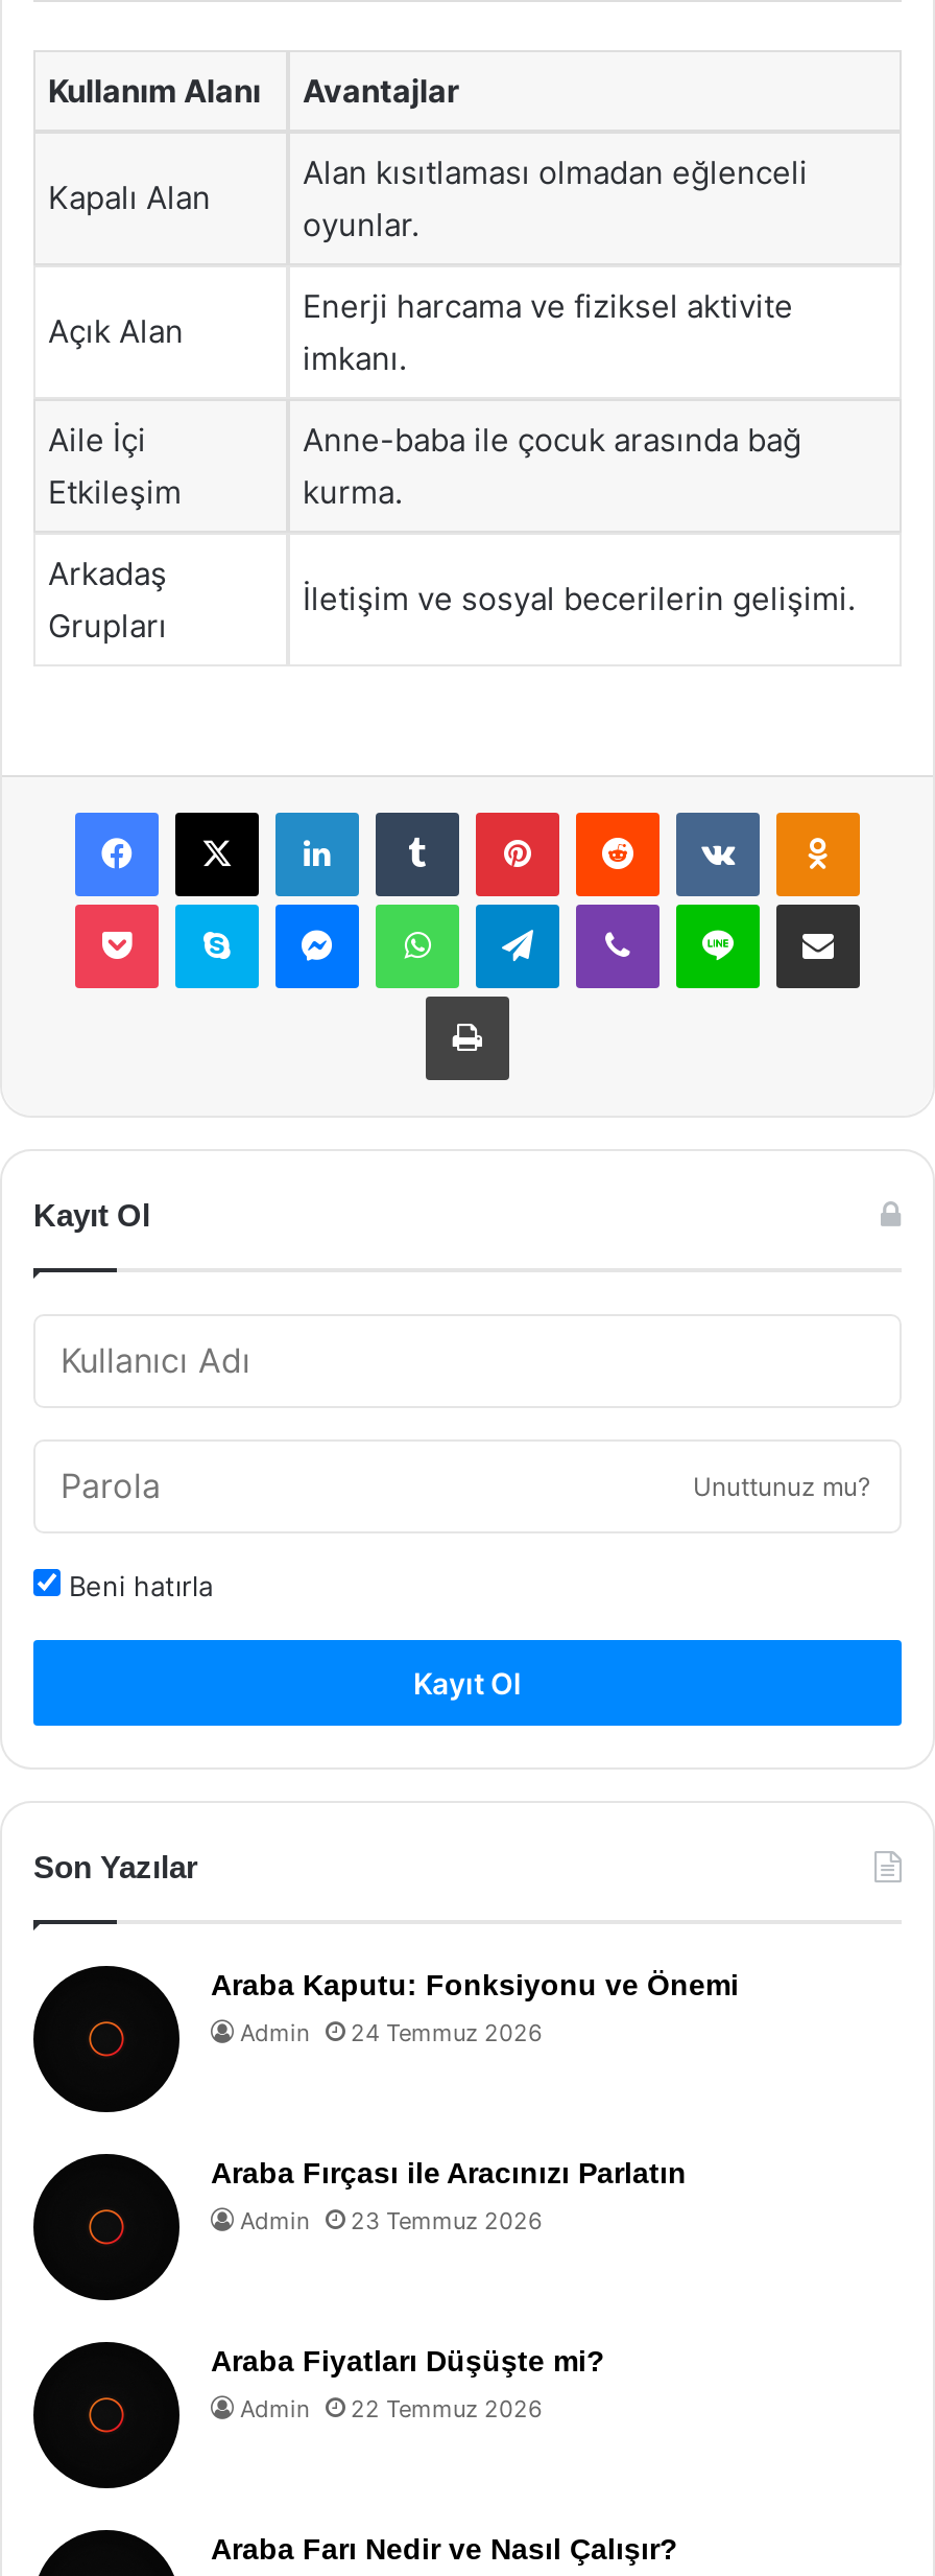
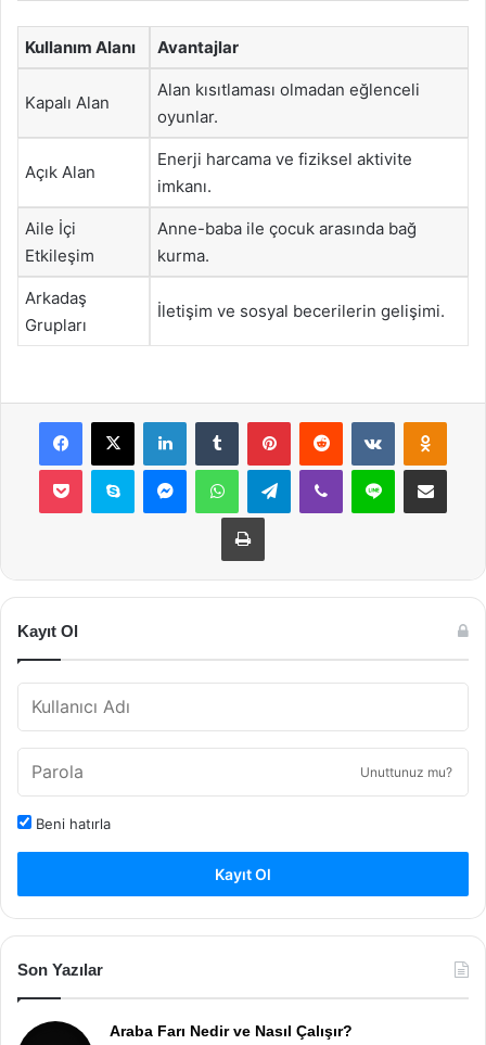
- [image]
- Araba Kaputu: Fonksiyonu ve Önemi
- Admin
- 24 Temmuz 2026

- [image]
- Araba Fırçası ile Aracınızı Parlatın
- Admin
- 23 Temmuz 2026

- [image]
- Araba Fiyatları Düşüşte mi?
- Admin
- 22 Temmuz 2026
